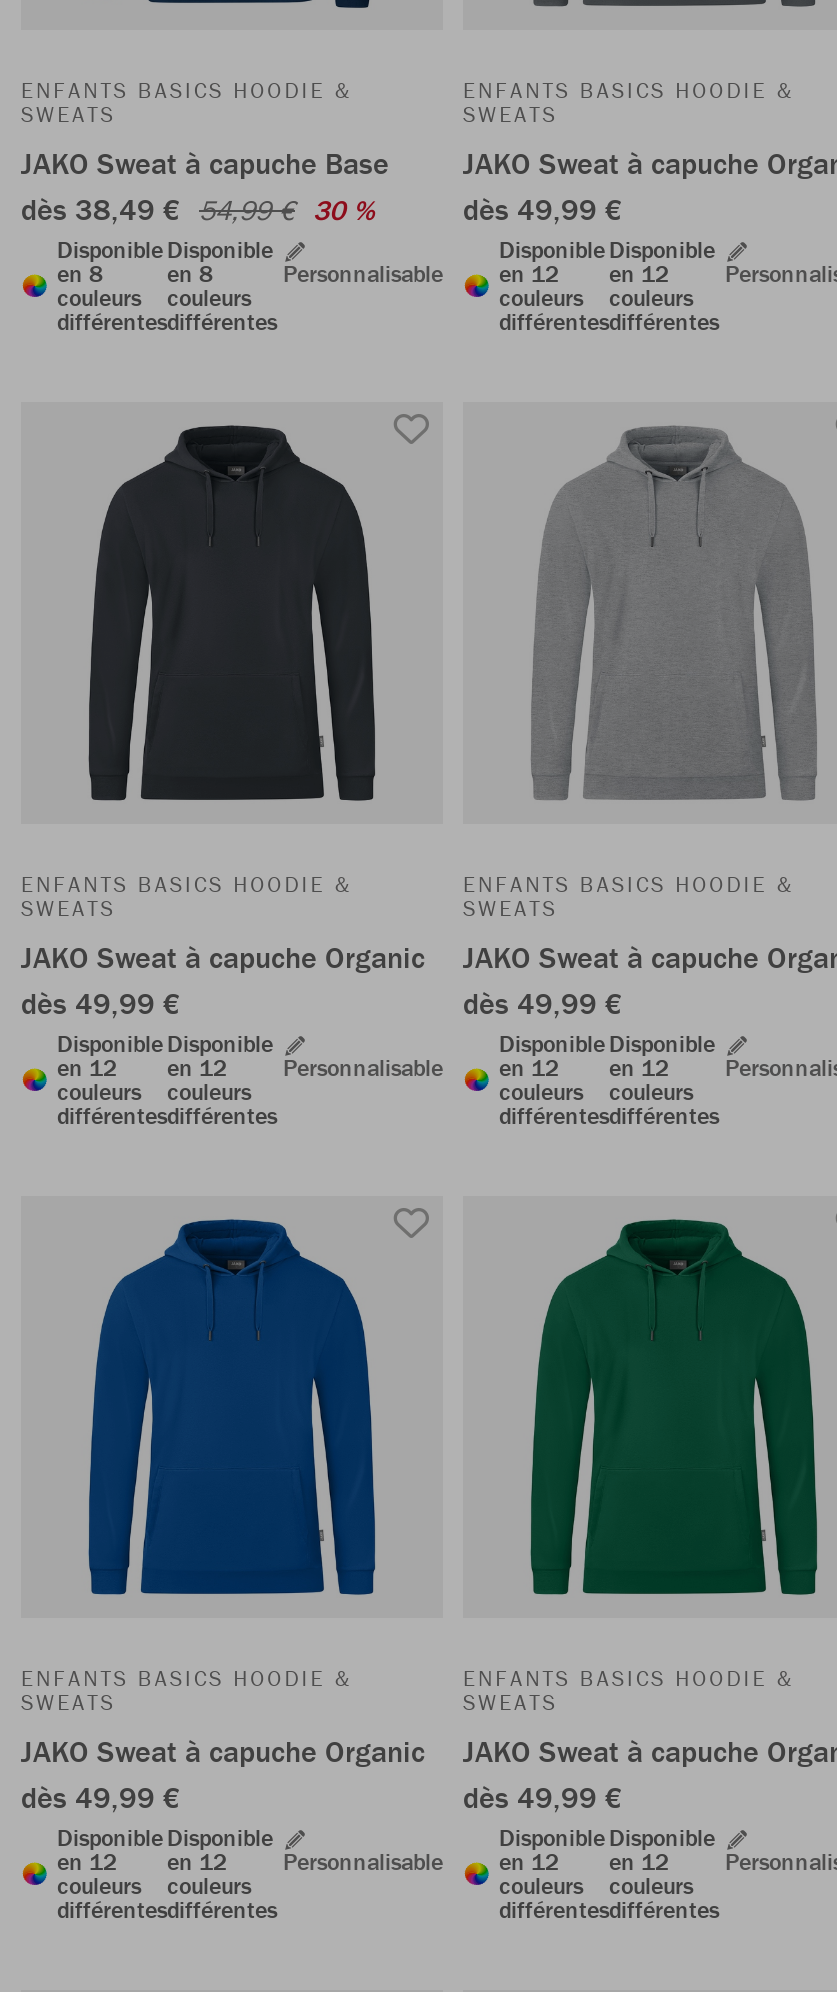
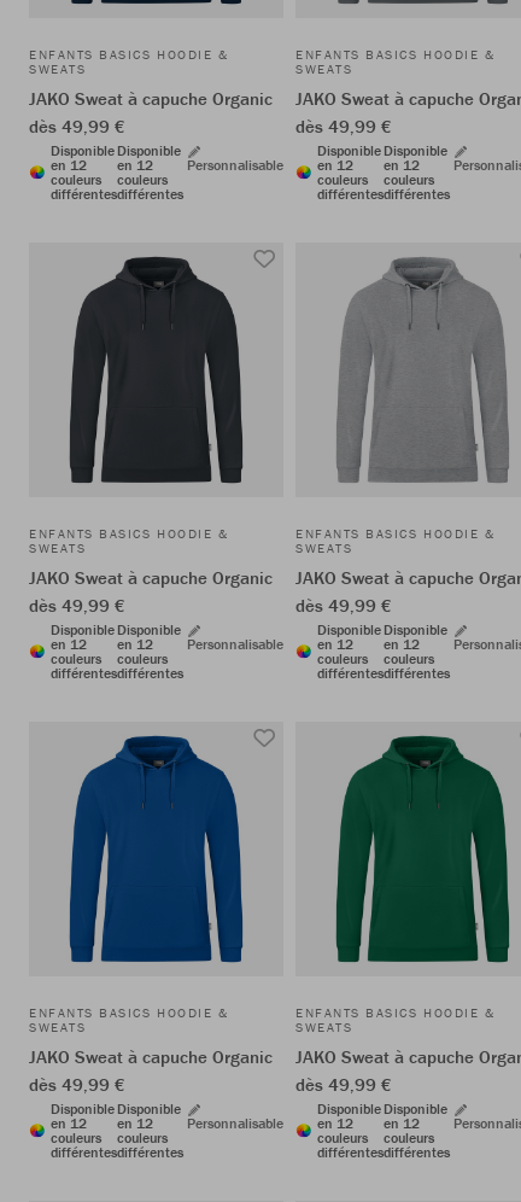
- JAKO Sweat à capuche Base
- dès 38,49 € 54,99 € 30 %
+ JAKO Sweat à capuche Organic
+ dès 49,99 €

- en 8
+ en 12

- en 8
+ en 12
